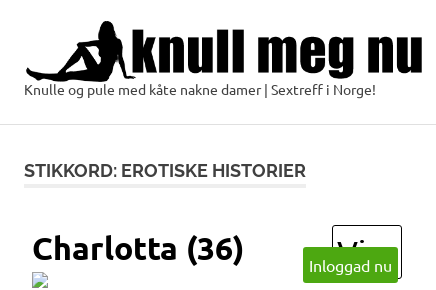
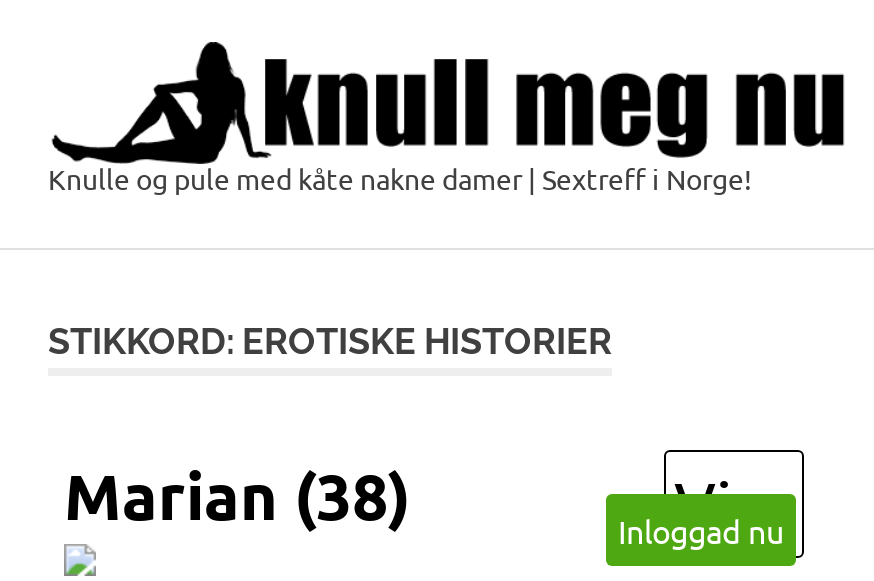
- Charlotta (36)
+ Marian (38)
